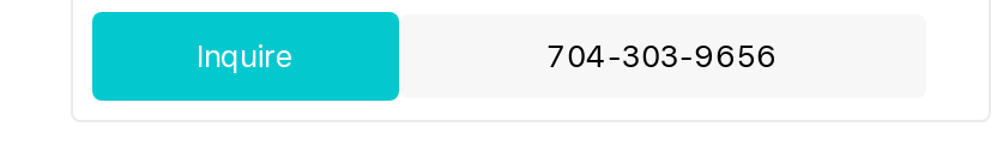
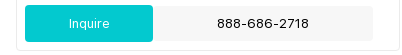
- 704-303-9656
+ 888-686-2718
